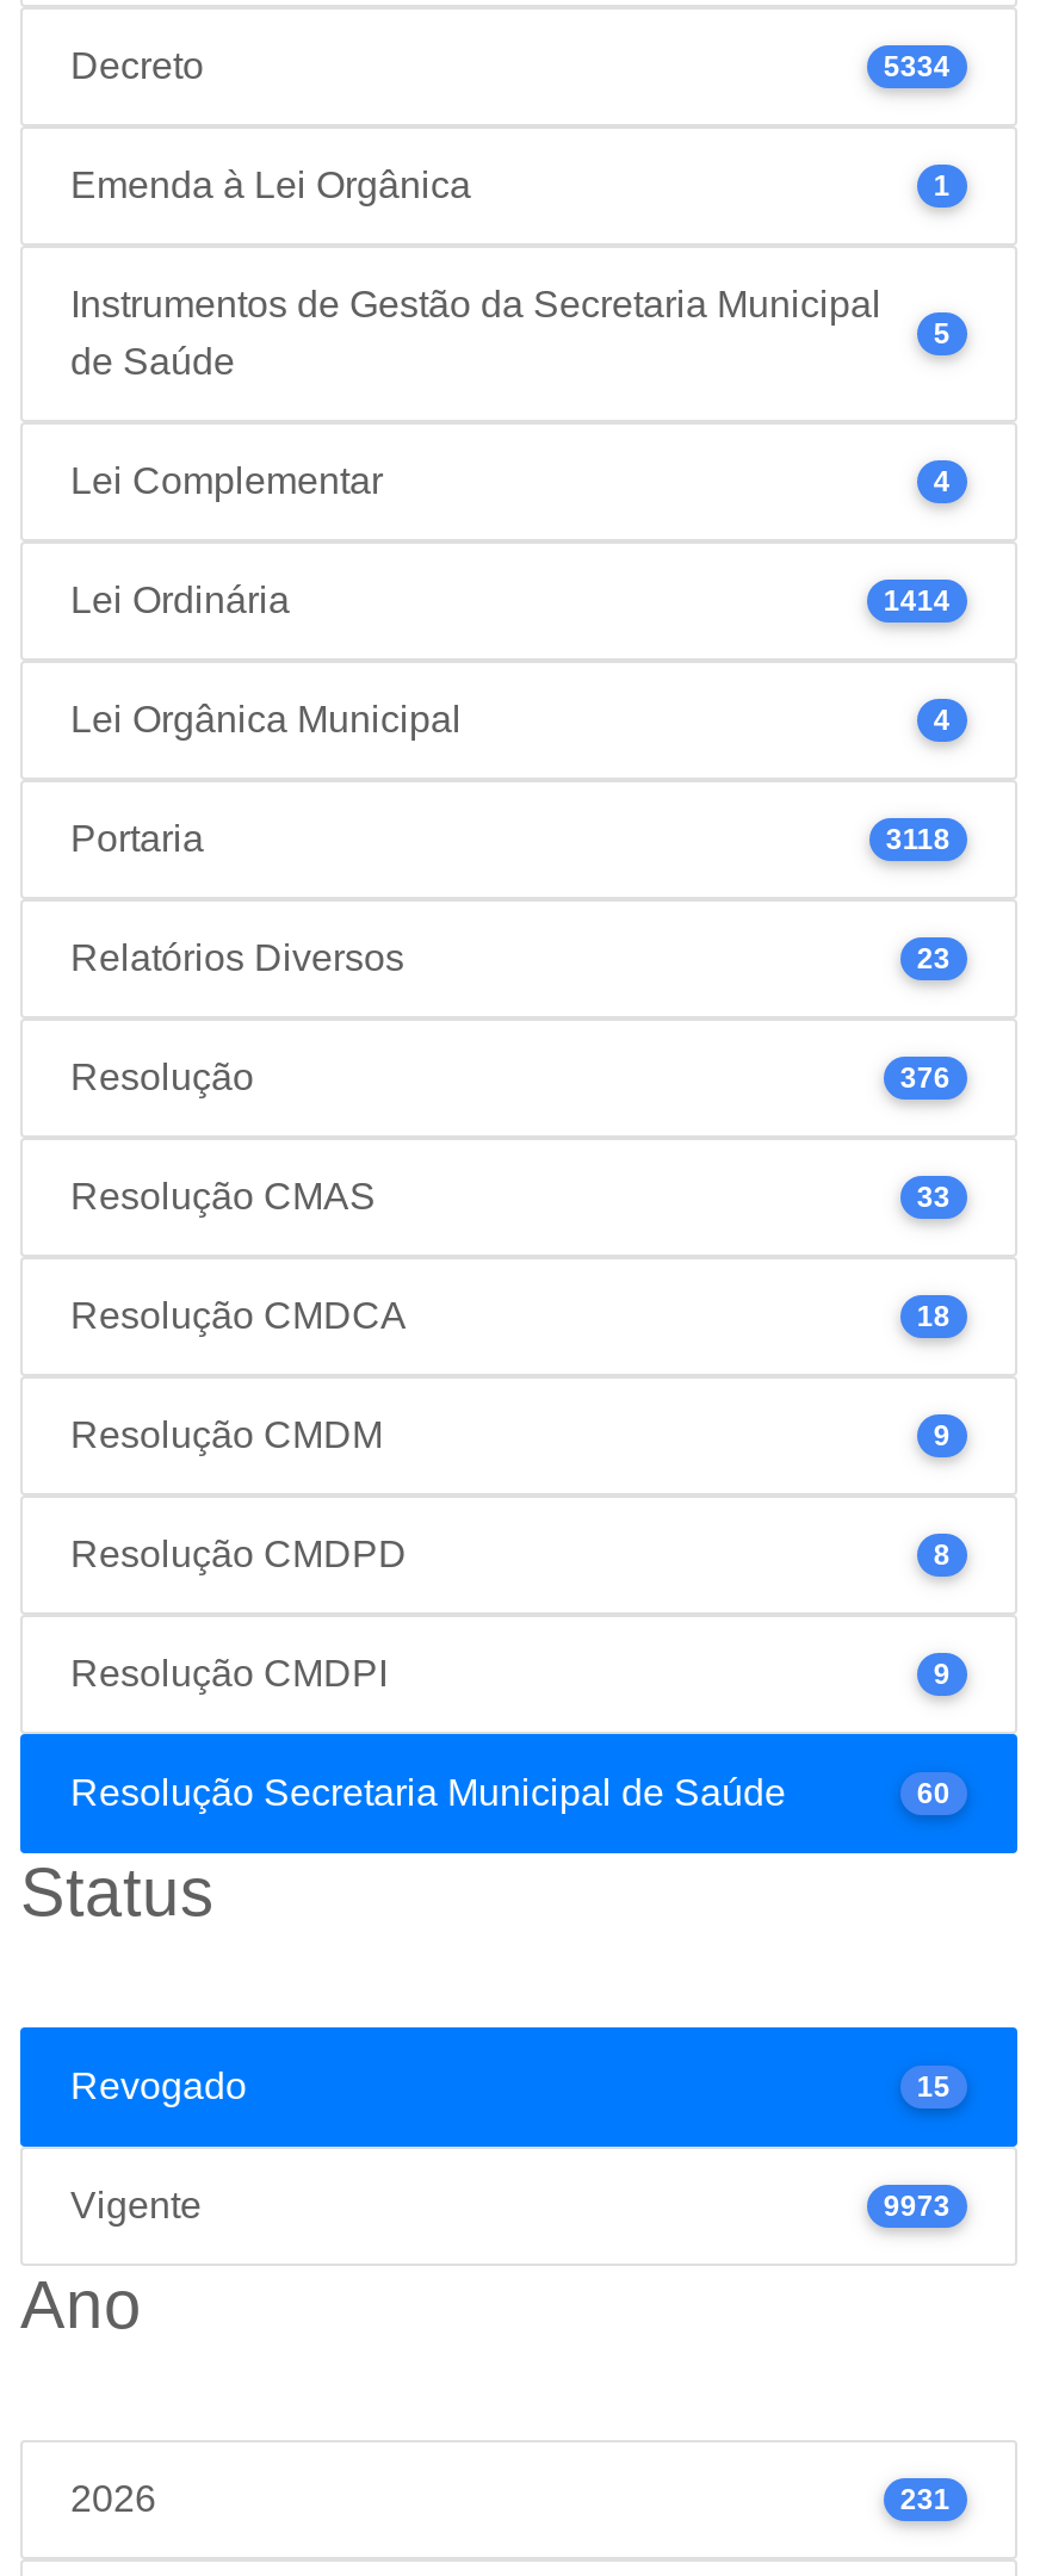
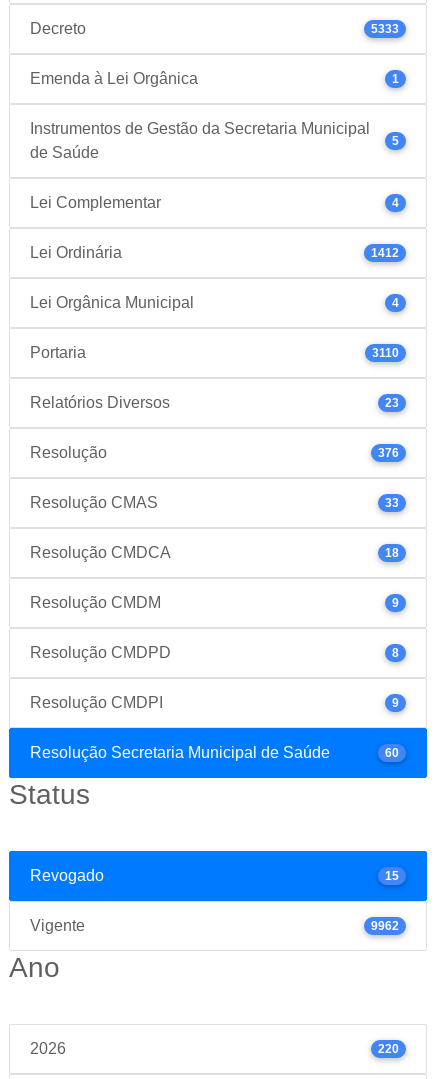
- 5334
+ 5333

- 1414
+ 1412

- 3118
+ 3110

- 9973
+ 9962

- 231
+ 220
